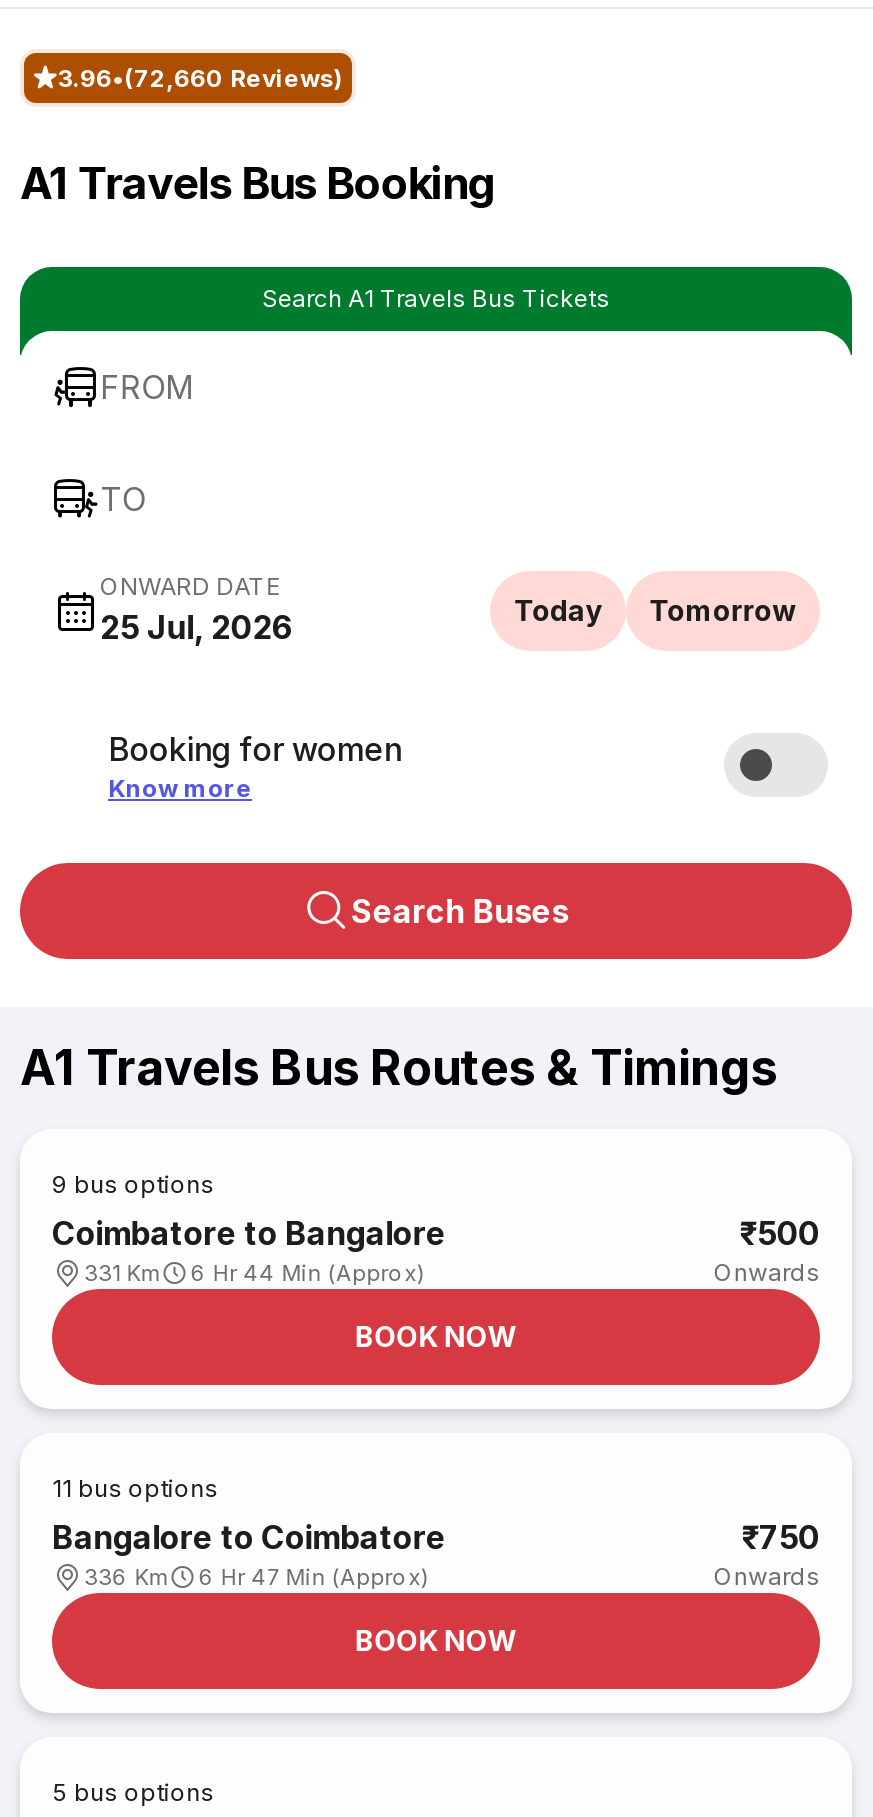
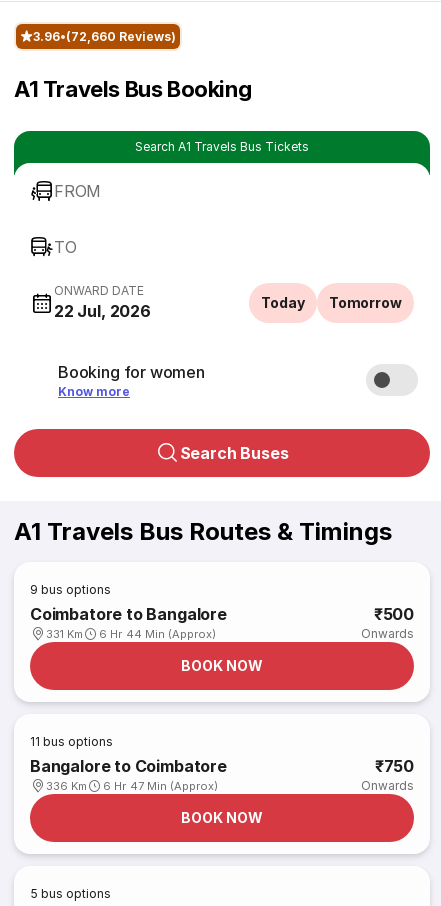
- 25 Jul, 2026
+ 22 Jul, 2026
